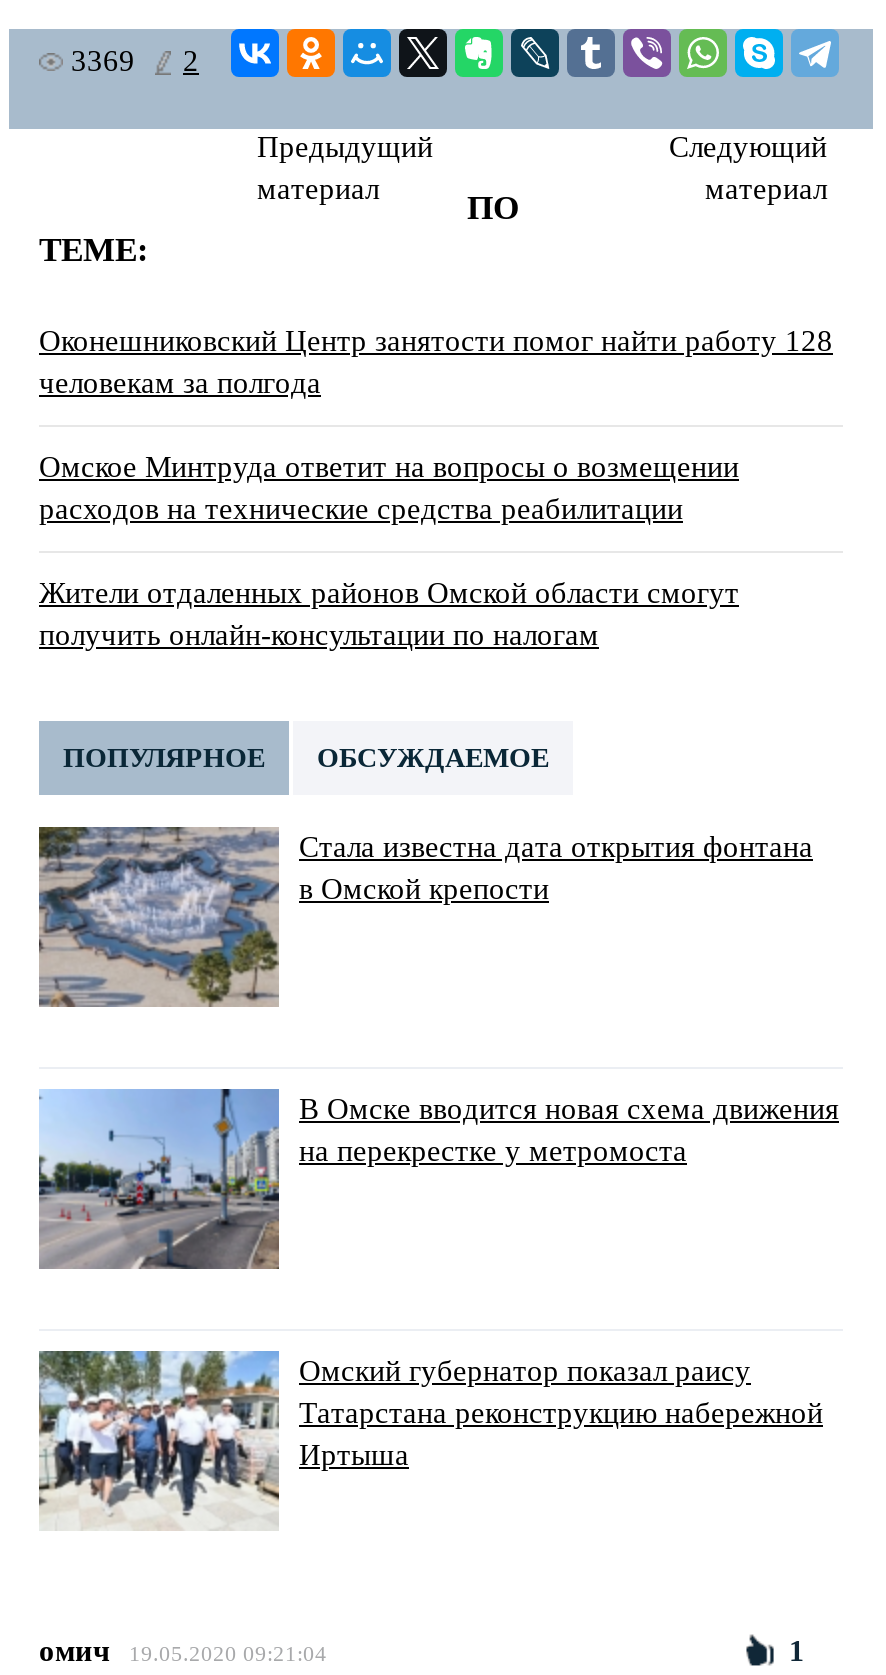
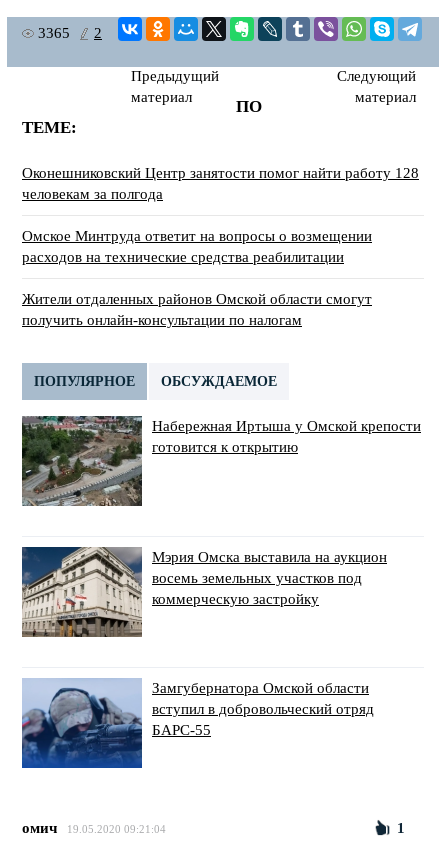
- 3369 2
+ 3365 2

- [image]
- Стала известна дата открытия фонтана
- в Омской крепости
+ [image]
+ Набережная Иртыша у Омской крепости
+ готовится к открытию

- [image]
- В Омске вводится новая схема движения
- на перекрестке у метромоста
+ [image]
+ Мэрия Омска выставила на аукцион
+ восемь земельных участков под
+ коммерческую застройку

- [image]
- Омский губернатор показал раису
- Татарстана реконструкцию набережной
- Иртыша
+ [image]
+ Замгубернатора Омской области
+ вступил в добровольческий отряд
+ БАРС-55
